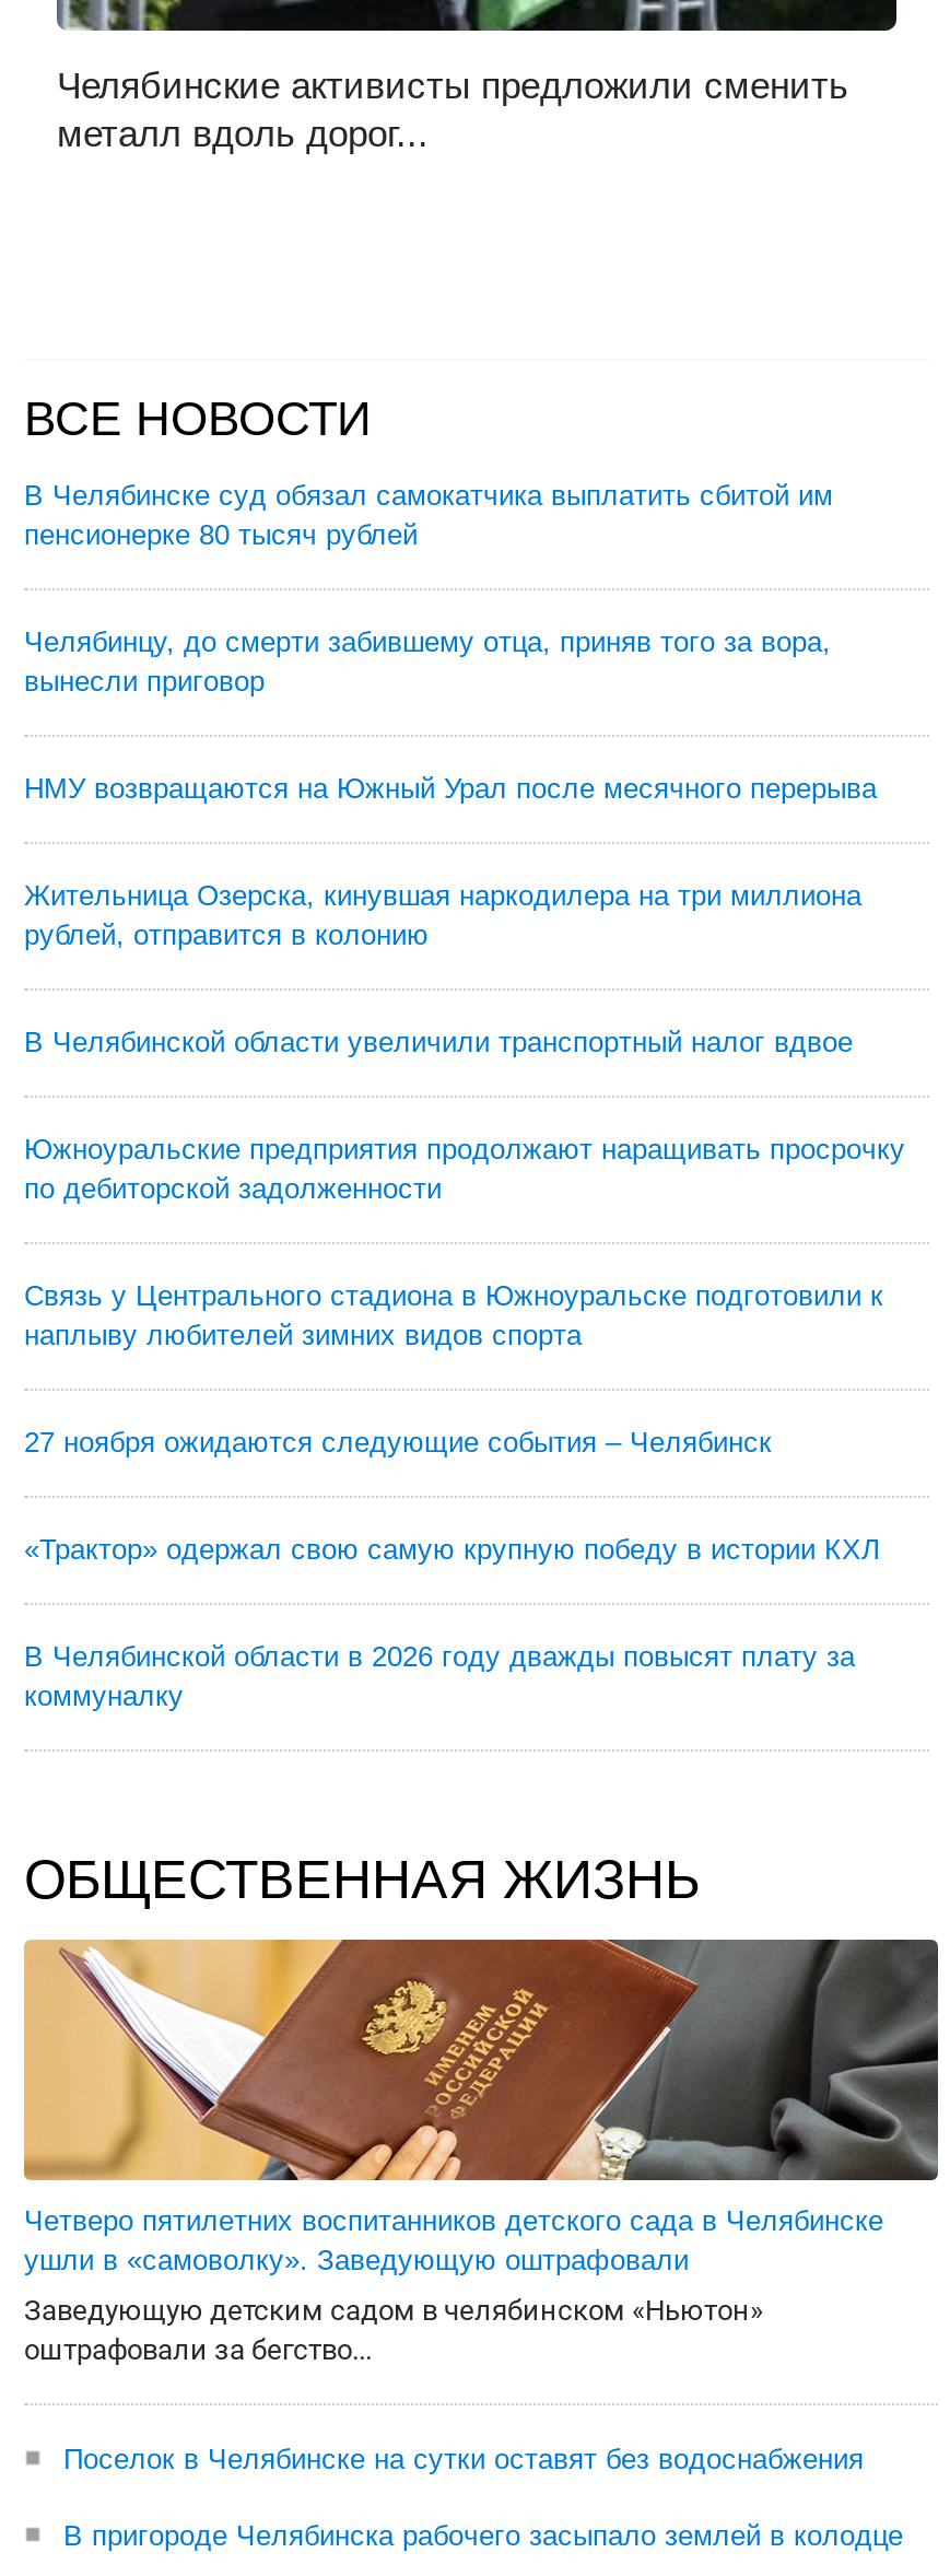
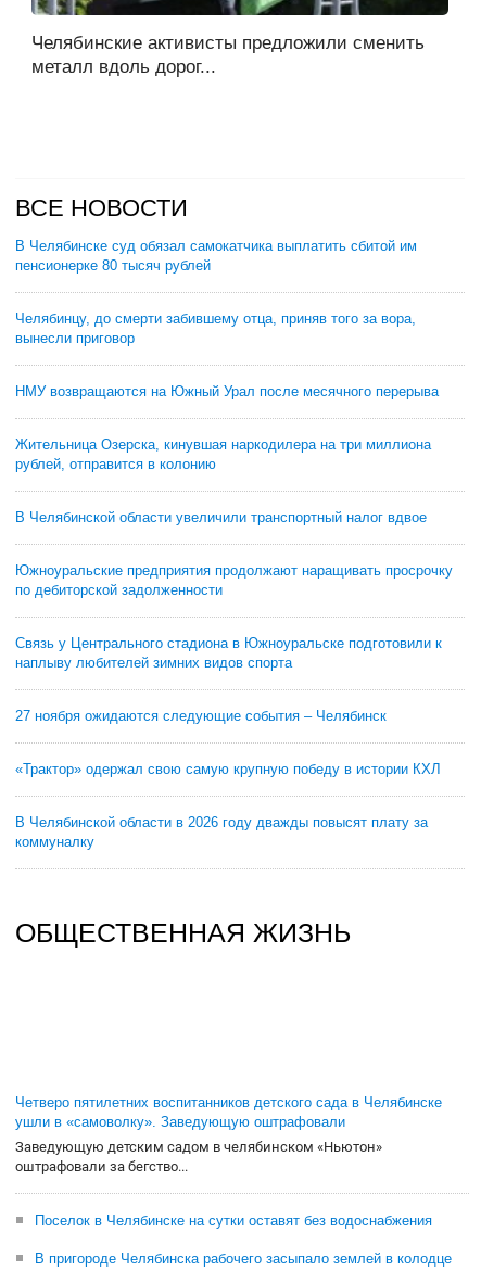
- [image]
